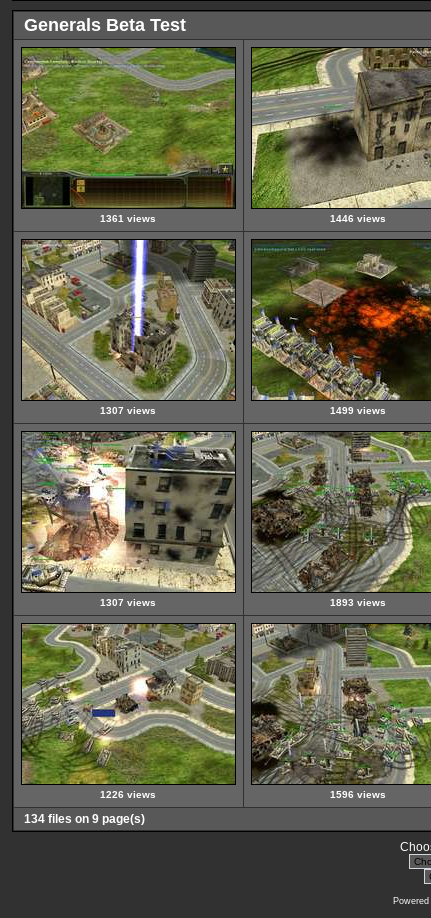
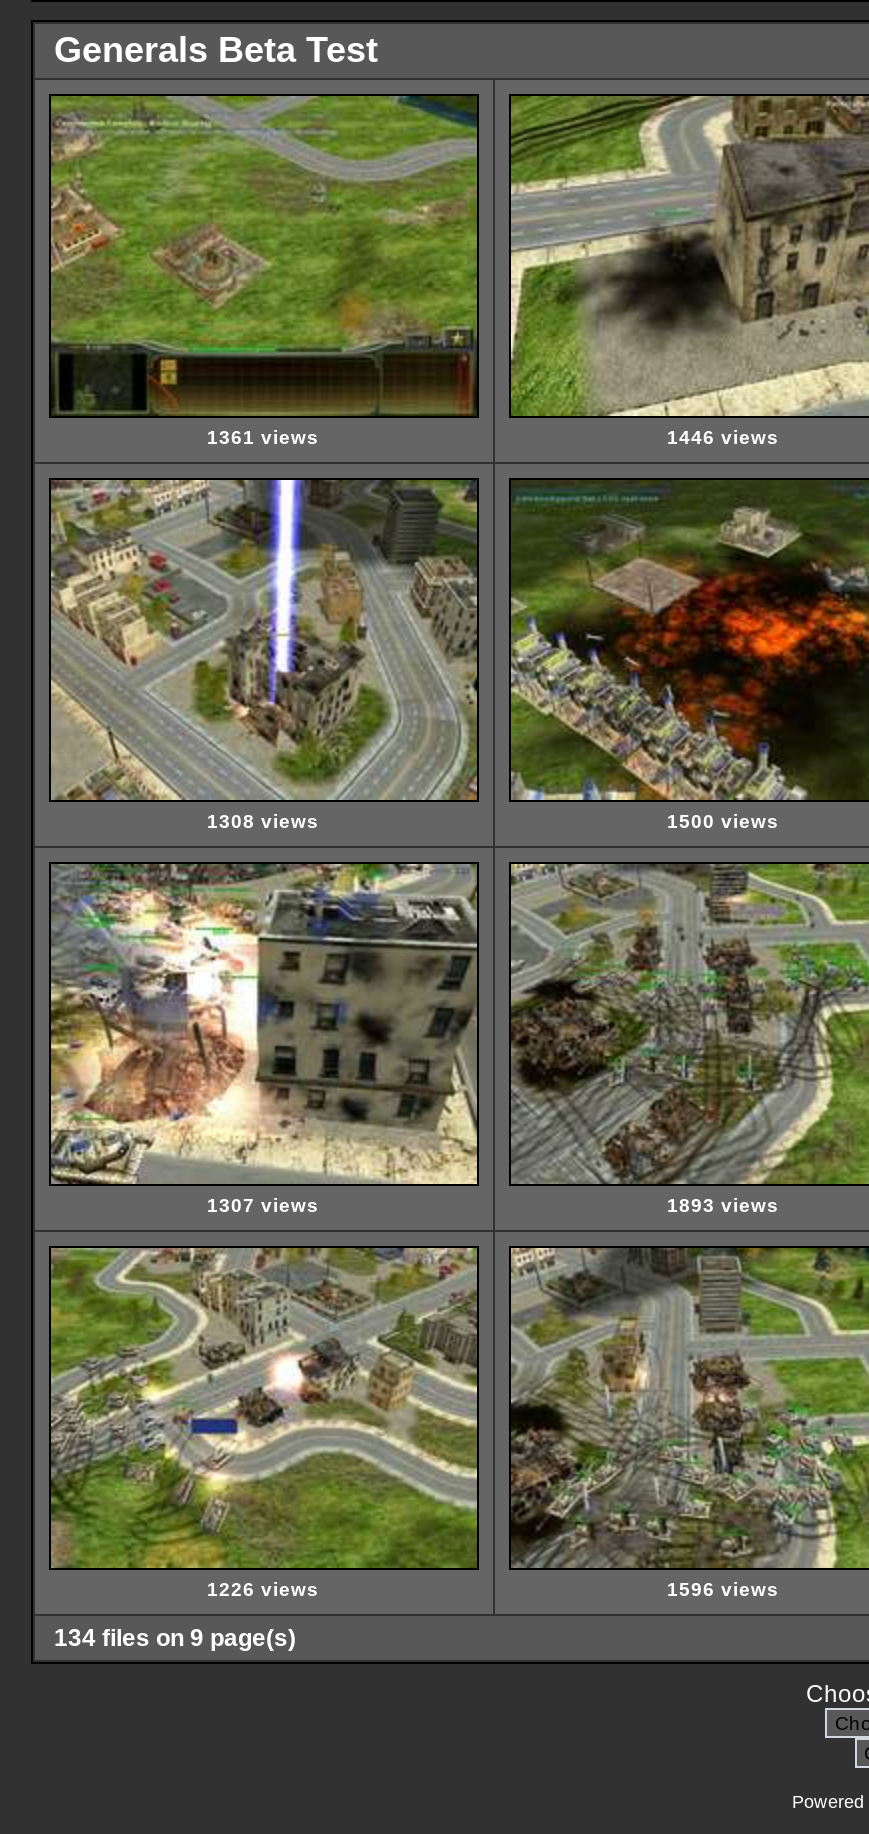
- 1307 views
+ 1308 views

- 1499 views
+ 1500 views
